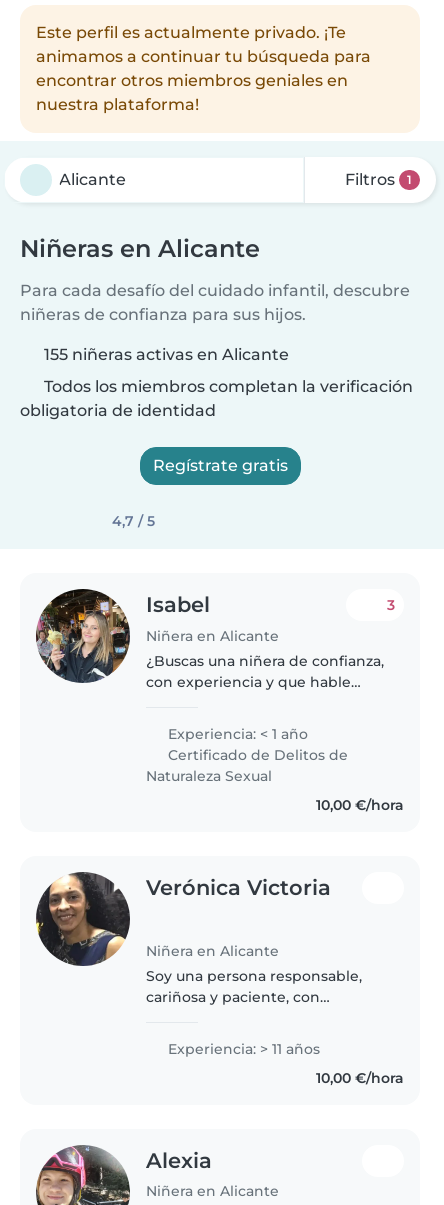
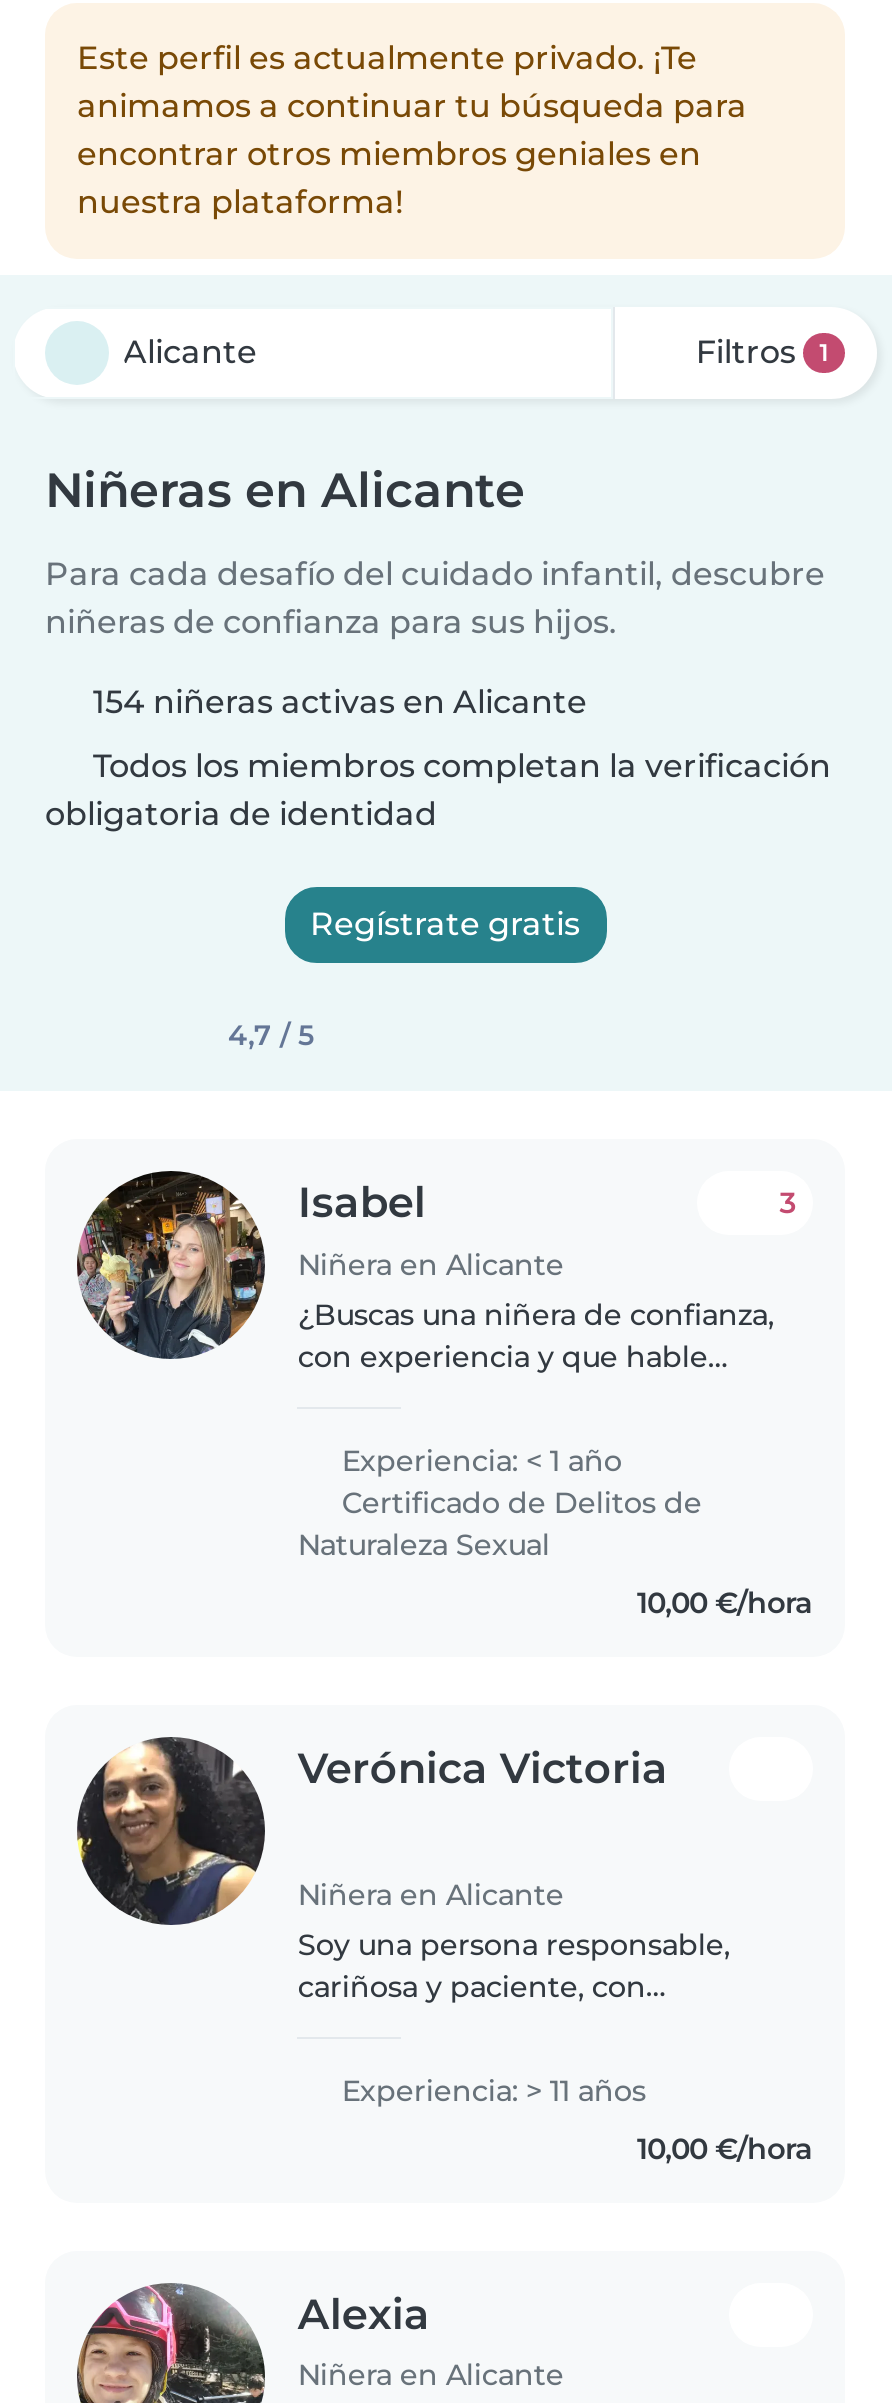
- 155 niñeras activas en Alicante
+ 154 niñeras activas en Alicante
